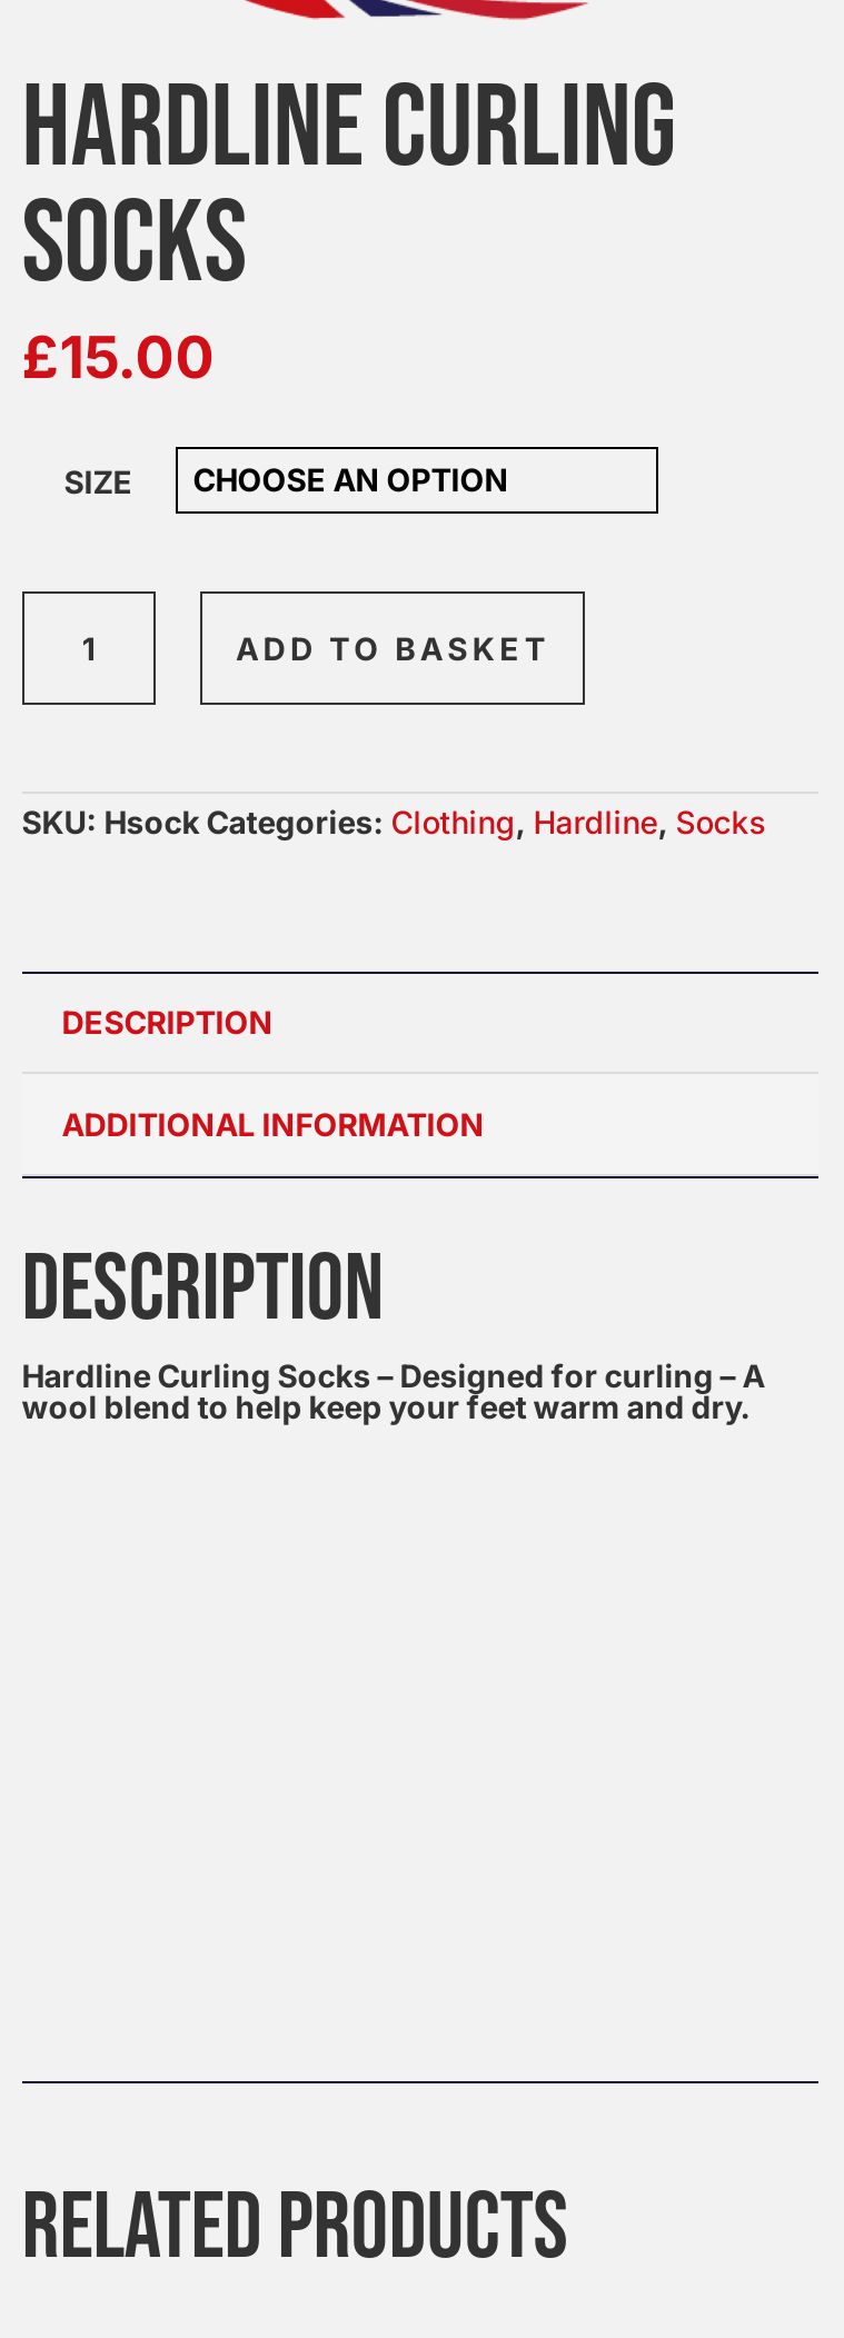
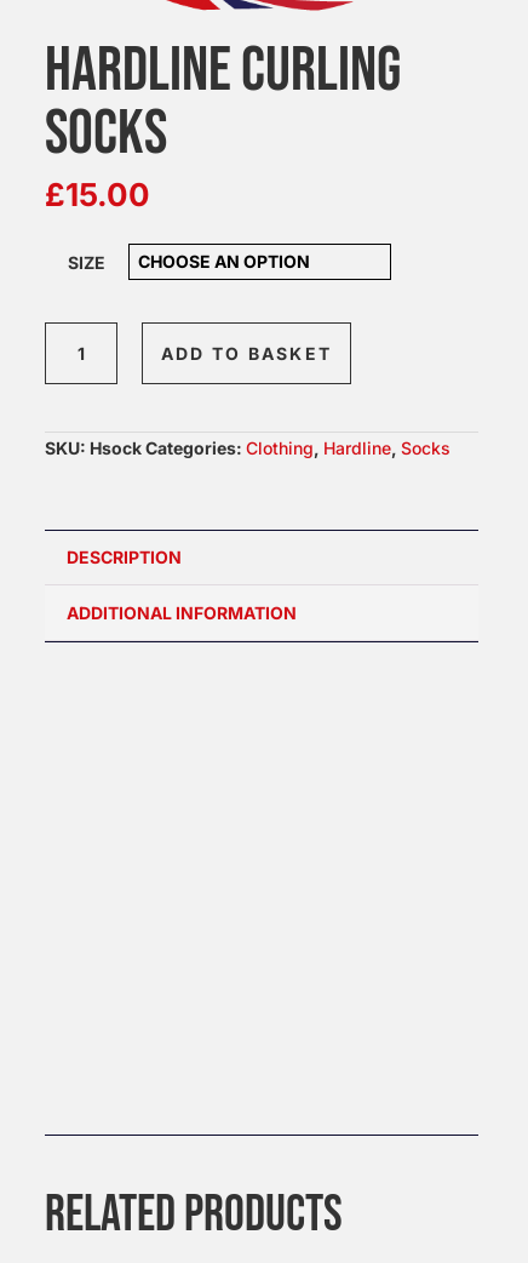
- DESCRIPTION
- Hardline Curling Socks – Designed for curling – A
- wool blend to help keep your feet warm and dry.
